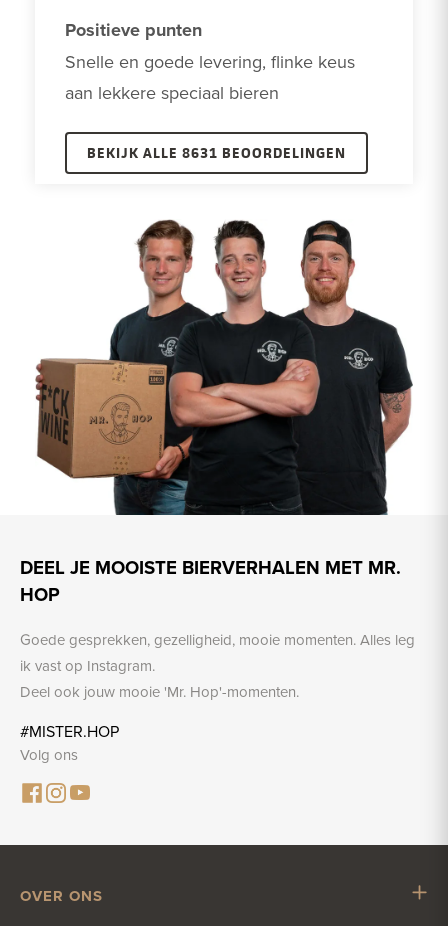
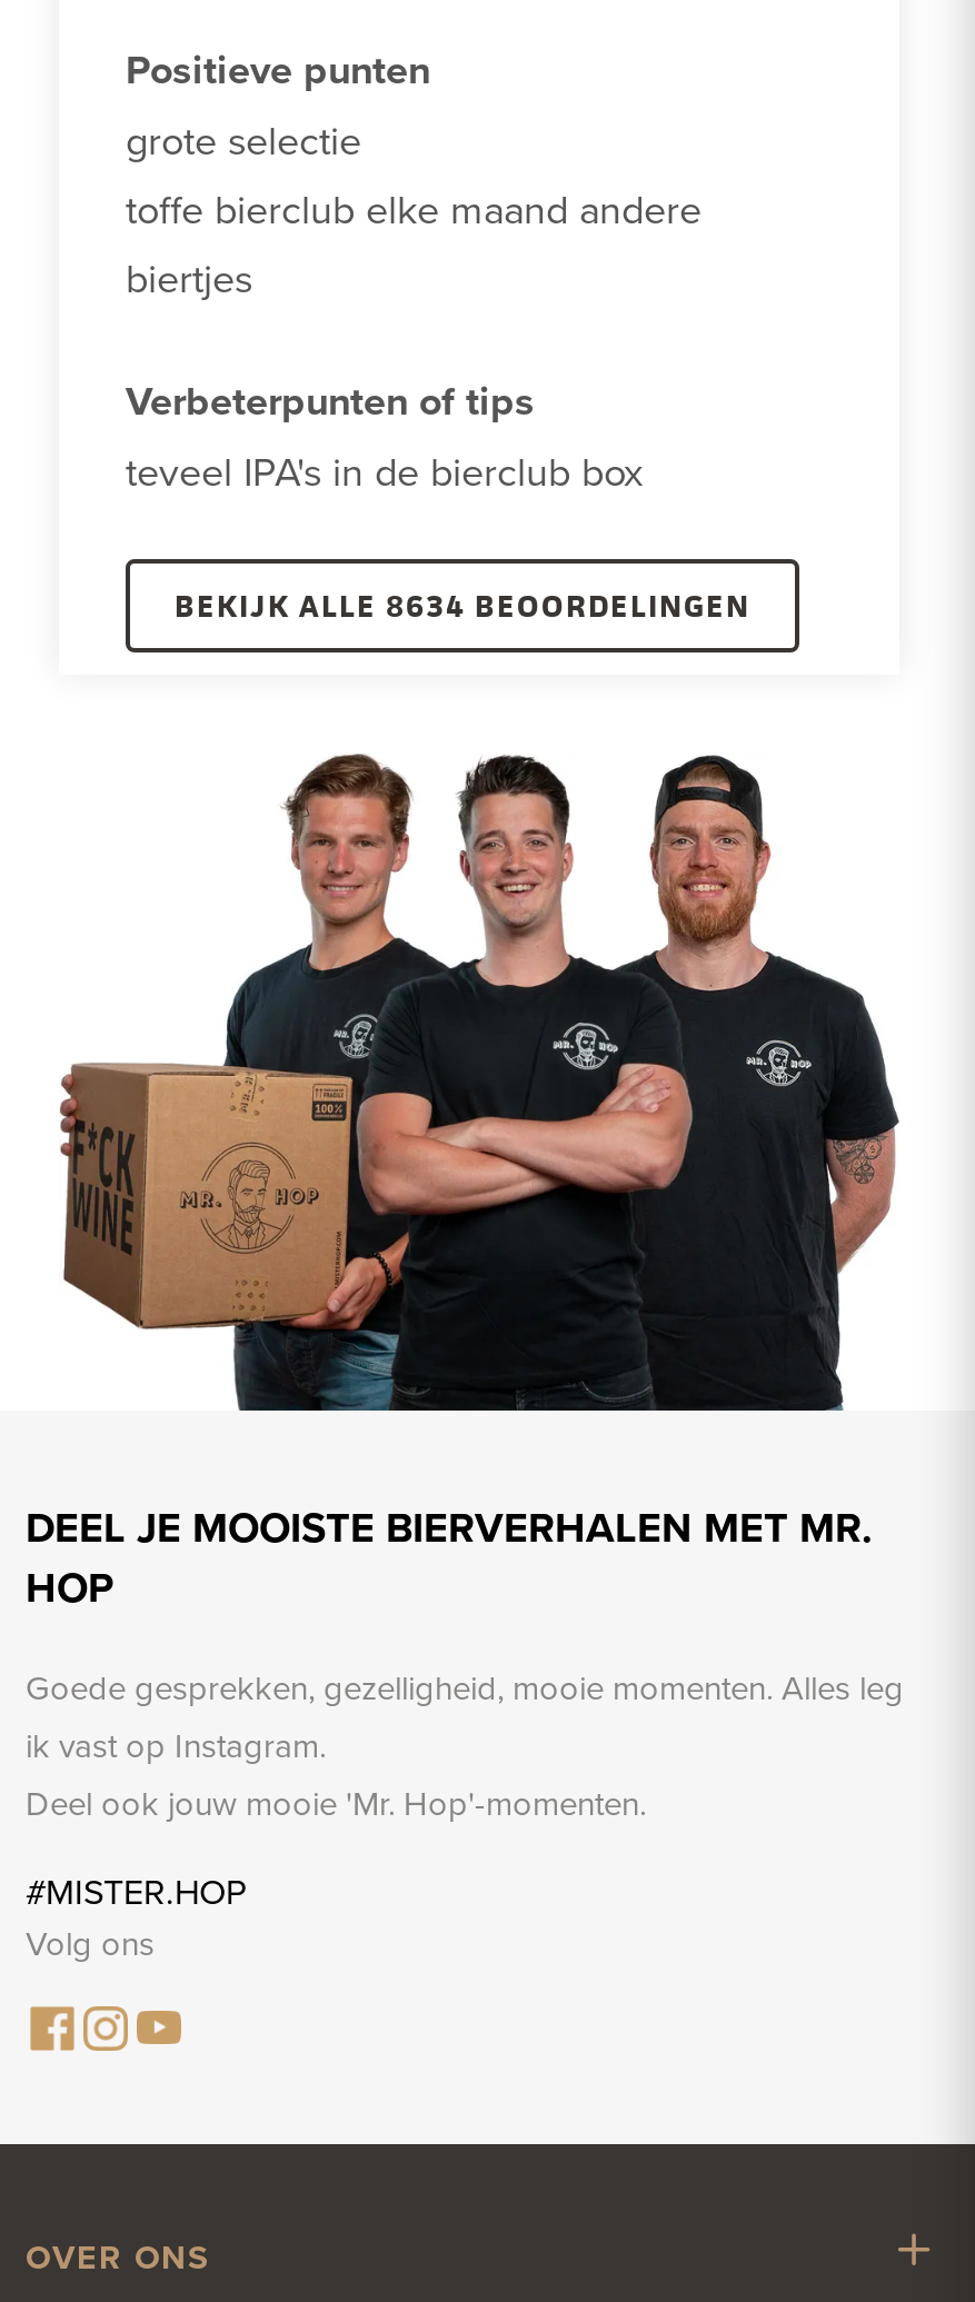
- Snelle en goede levering, flinke keus
- aan lekkere speciaal bieren
- BEKIJK ALLE 8631 BEOORDELINGEN
+ grote selectie
+ toffe bierclub elke maand andere
+ biertjes
+ Verbeterpunten of tips
+ teveel IPA's in de bierclub box
+ BEKIJK ALLE 8634 BEOORDELINGEN
